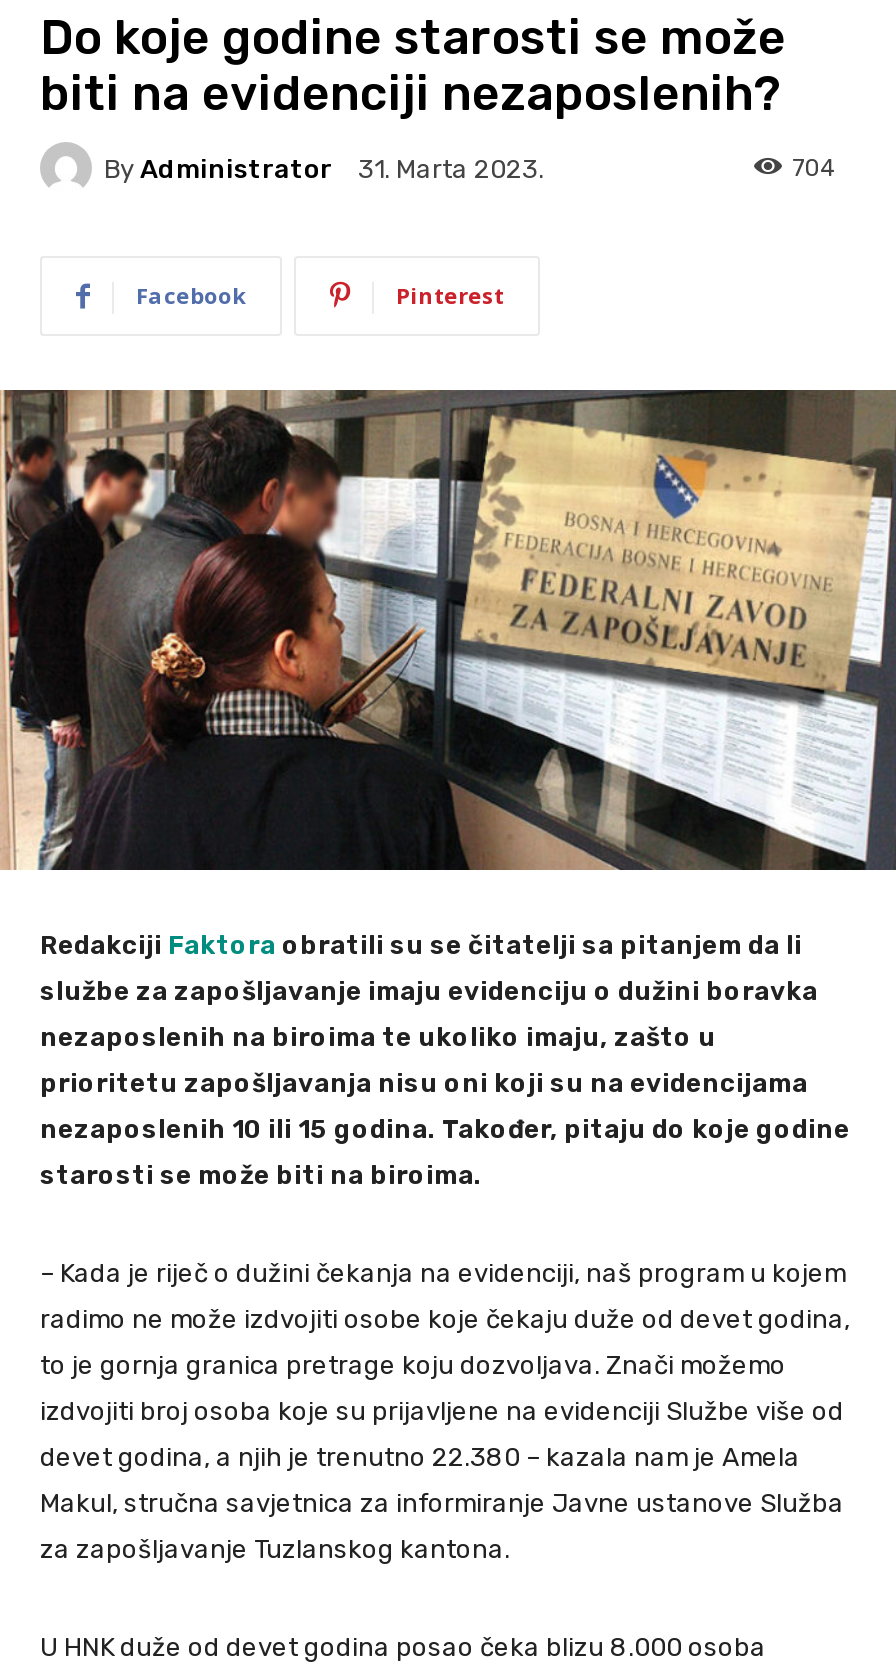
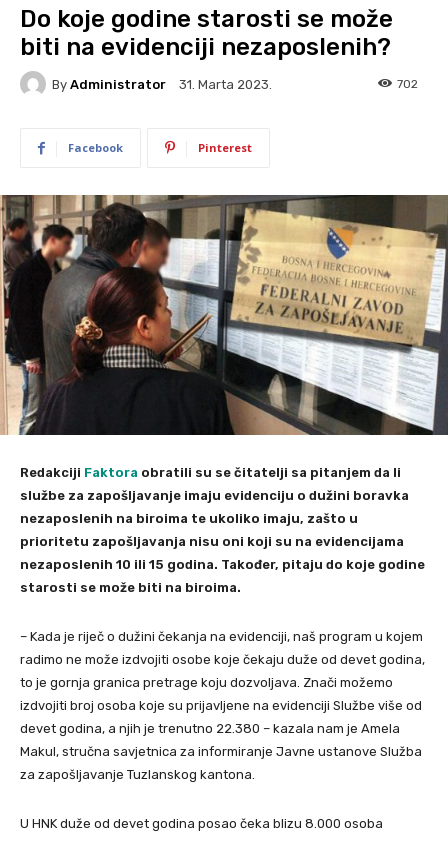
- 704
+ 702
